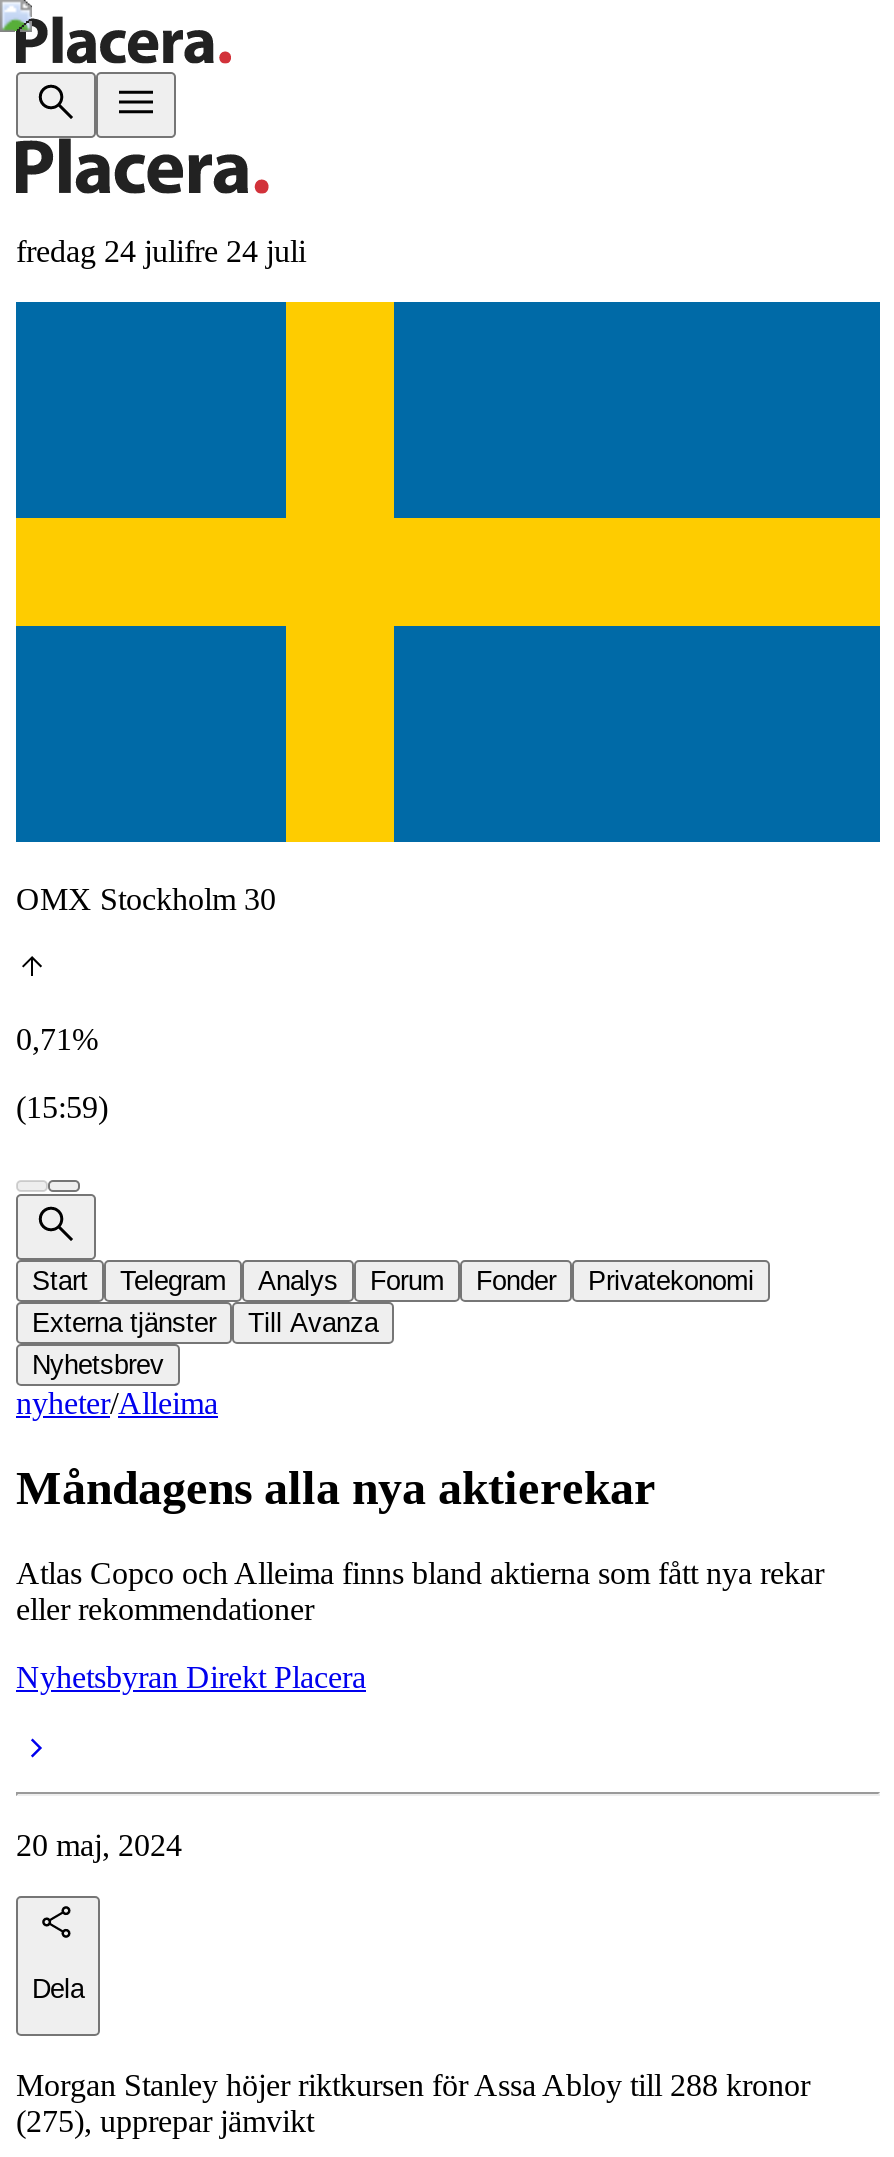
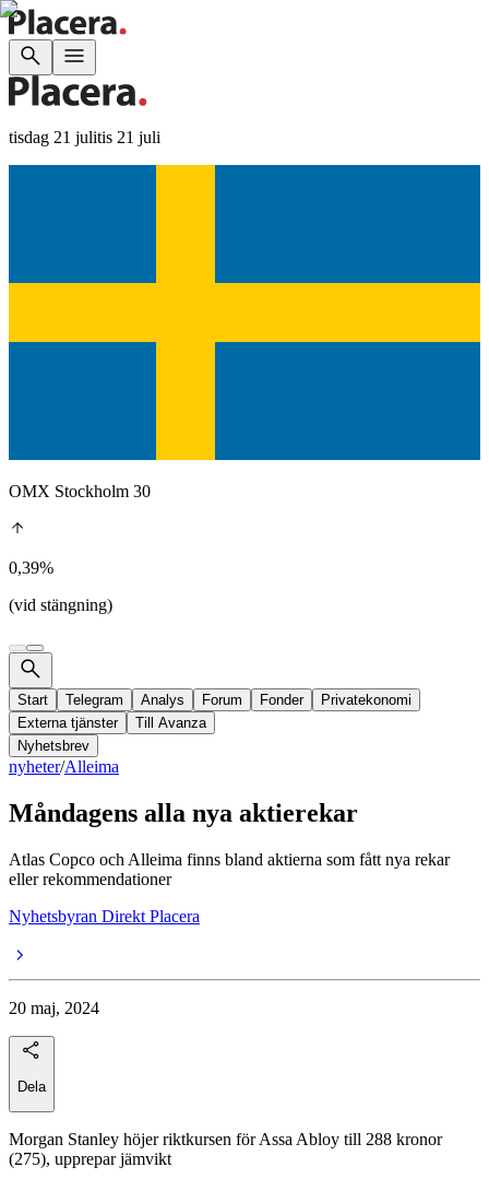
- fredag 24 julifre 24 juli
+ tisdag 21 julitis 21 juli

- 0,71%
+ 0,39%

- (15:59)
+ (vid stängning)
